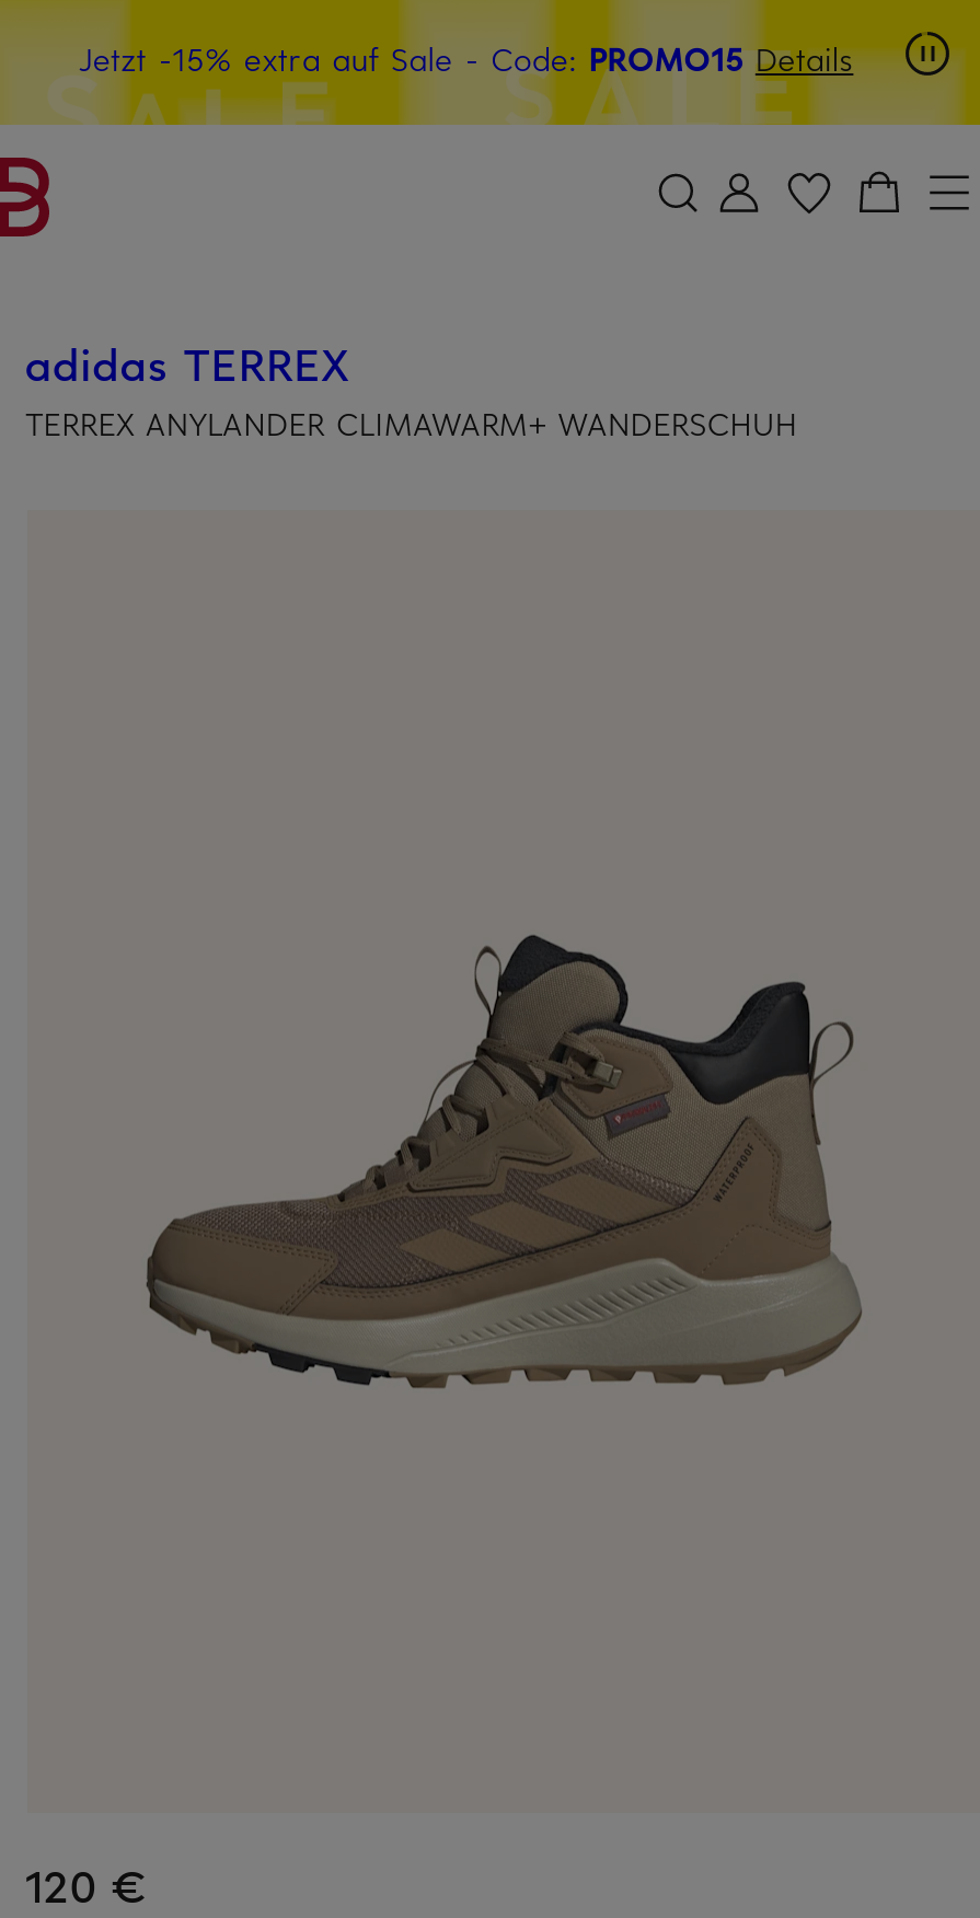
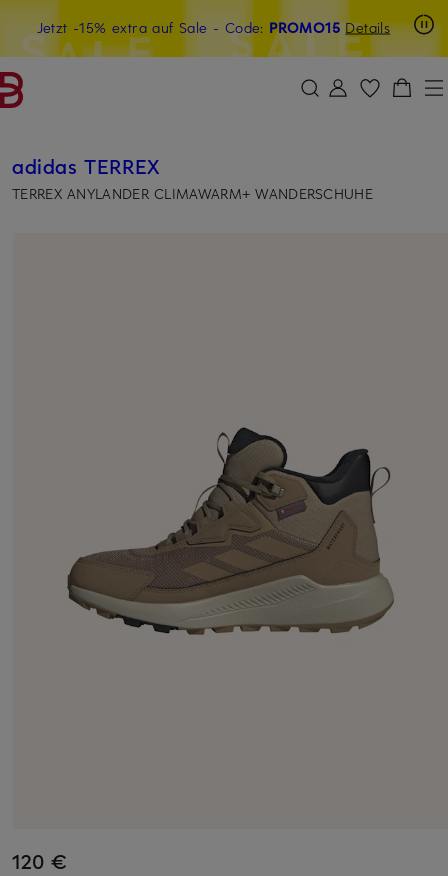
- TERREX ANYLANDER CLIMAWARM+ WANDERSCHUH
+ TERREX ANYLANDER CLIMAWARM+ WANDERSCHUHE
